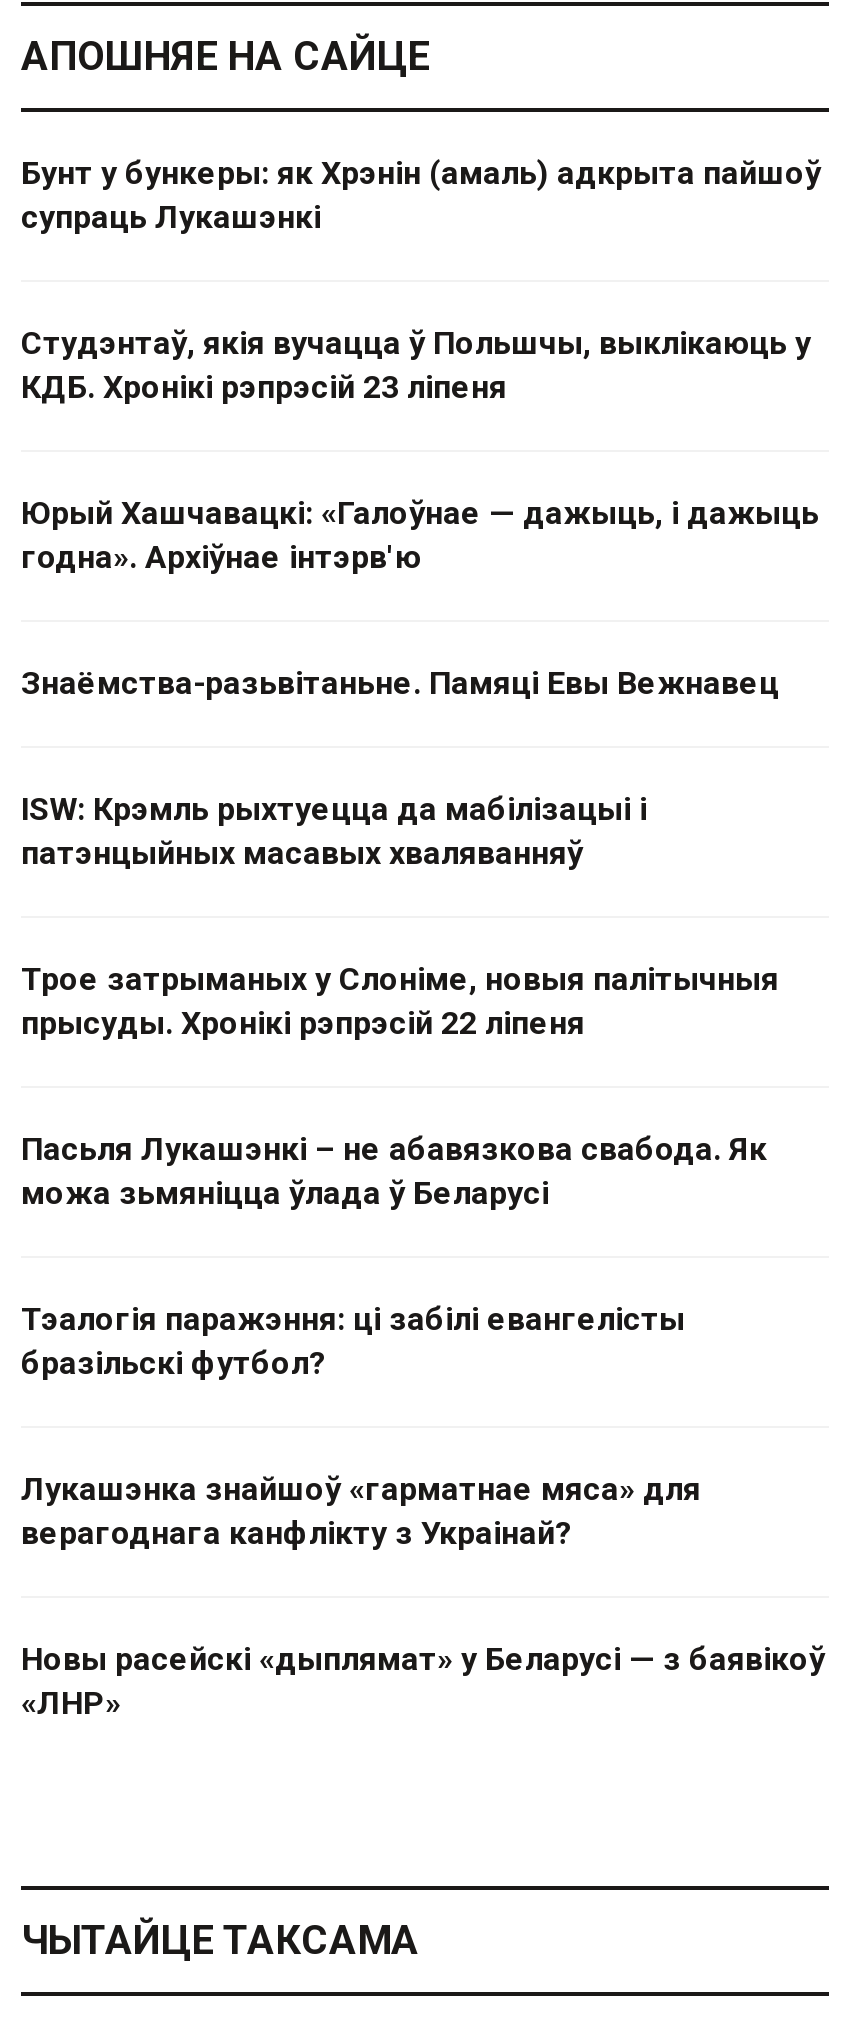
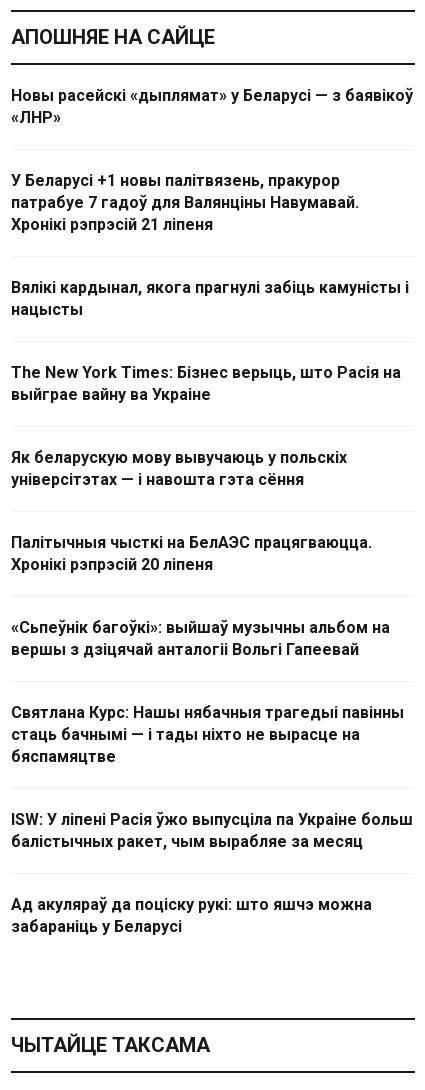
- Бунт у бункеры: як Хрэнін (амаль) адкрыта пайшоў
- супраць Лукашэнкі
- Студэнтаў, якія вучацца ў Польшчы, выклікаюць у
- КДБ. Хронікі рэпрэсій 23 ліпеня
- Юрый Хашчавацкі: «Галоўнае — дажыць, і дажыць
- годна». Архіўнае інтэрв'ю
- Знаёмства-разьвітаньне. Памяці Евы Вежнавец
- ISW: Крэмль рыхтуецца да мабілізацыі і
- патэнцыйных масавых хваляванняў
- Трое затрыманых у Слоніме, новыя палітычныя
- прысуды. Хронікі рэпрэсій 22 ліпеня
- Пасьля Лукашэнкі – не абавязкова свабода. Як
- можа зьмяніцца ўлада ў Беларусі
- Тэалогія паражэння: ці забілі евангелісты
- бразільскі футбол?
- Лукашэнка знайшоў «гарматнае мяса» для
- верагоднага канфлікту з Украінай?

moved up: Новы расейскі «дыплямат» у Беларусі — з баявікоў | «ЛНР»

+ У Беларусі +1 новы палітвязень, пракурор
+ патрабуе 7 гадоў для Валянціны Навумавай.
+ Хронікі рэпрэсій 21 ліпеня
+ Вялікі кардынал, якога прагнулі забіць камуністы і
+ нацысты
+ The New York Times: Бізнес верыць, што Расія на
+ выйграе вайну ва Украіне
+ Як беларускую мову вывучаюць у польскіх
+ універсітэтах — і навошта гэта сёння
+ Палітычныя чысткі на БелАЭС працягваюцца.
+ Хронікі рэпрэсій 20 ліпеня
+ «Сьпеўнік багоўкі»: выйшаў музычны альбом на
+ вершы з дзіцячай анталогіі Вольгі Гапеевай
+ Святлана Курс: Нашы нябачныя трагедыі павінны
+ стаць бачнымі — і тады ніхто не вырасце на
+ бяспамяцтве
+ ISW: У ліпені Расія ўжо выпусціла па Украіне больш
+ балістычных ракет, чым вырабляе за месяц
+ Ад акуляраў да поціску рукі: што яшчэ можна
+ забараніць у Беларусі
